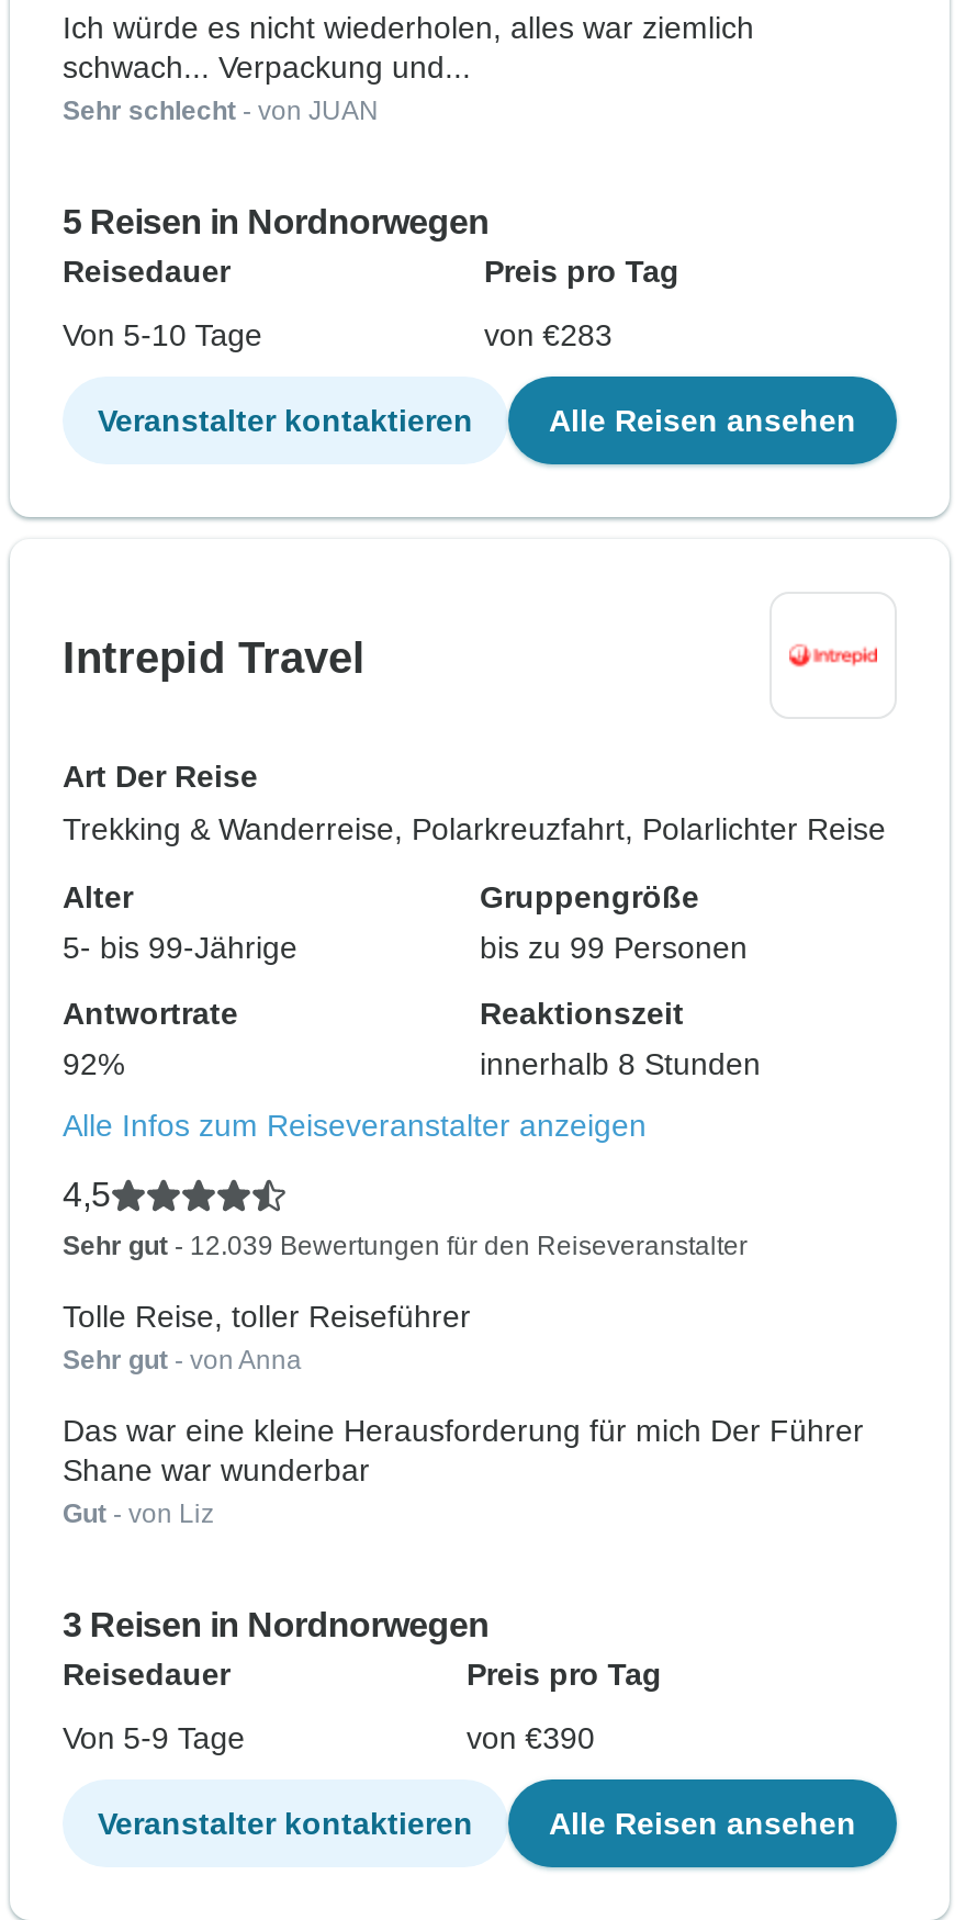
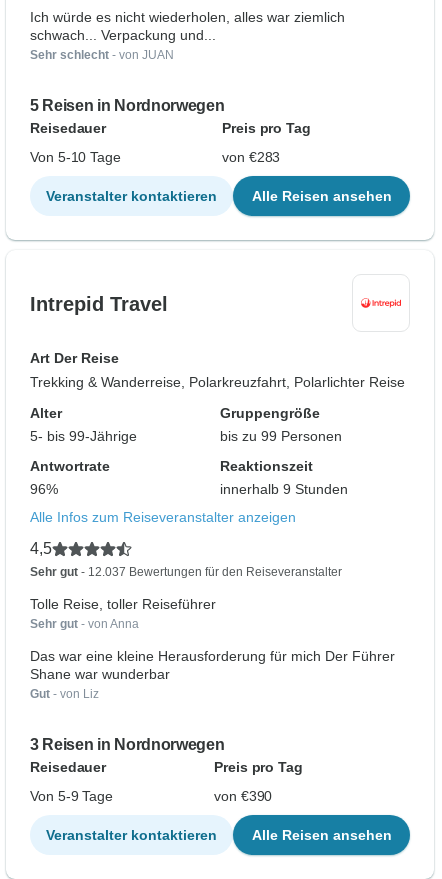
- 92%
+ 96%

- innerhalb 8 Stunden
+ innerhalb 9 Stunden

- Sehr gut - 12.039 Bewertungen für den Reiseveranstalter
+ Sehr gut - 12.037 Bewertungen für den Reiseveranstalter
